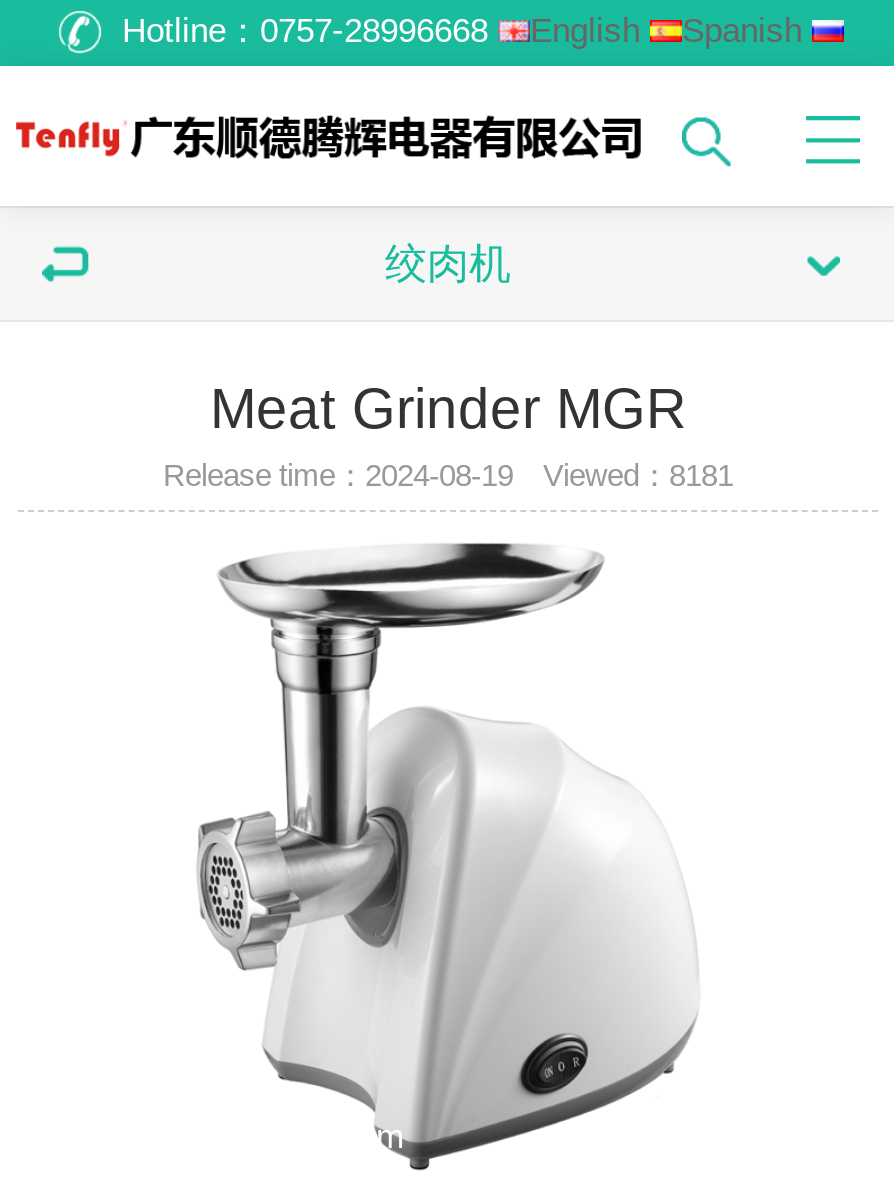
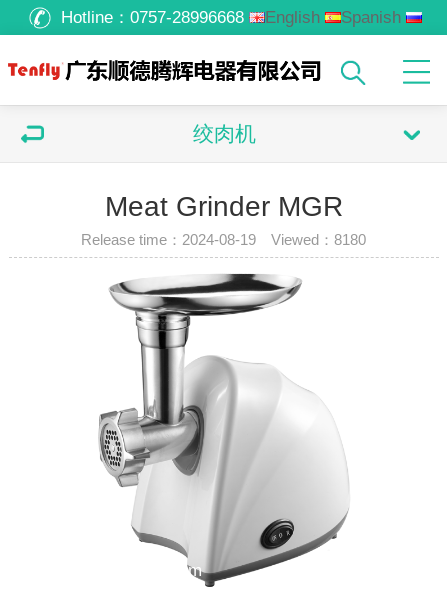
- Release time：2024-08-19 Viewed：8181
+ Release time：2024-08-19 Viewed：8180
